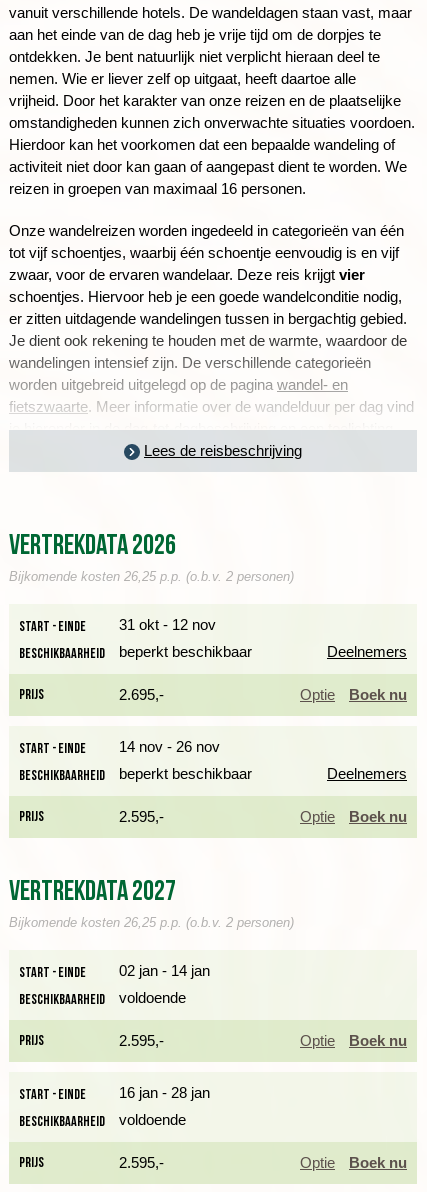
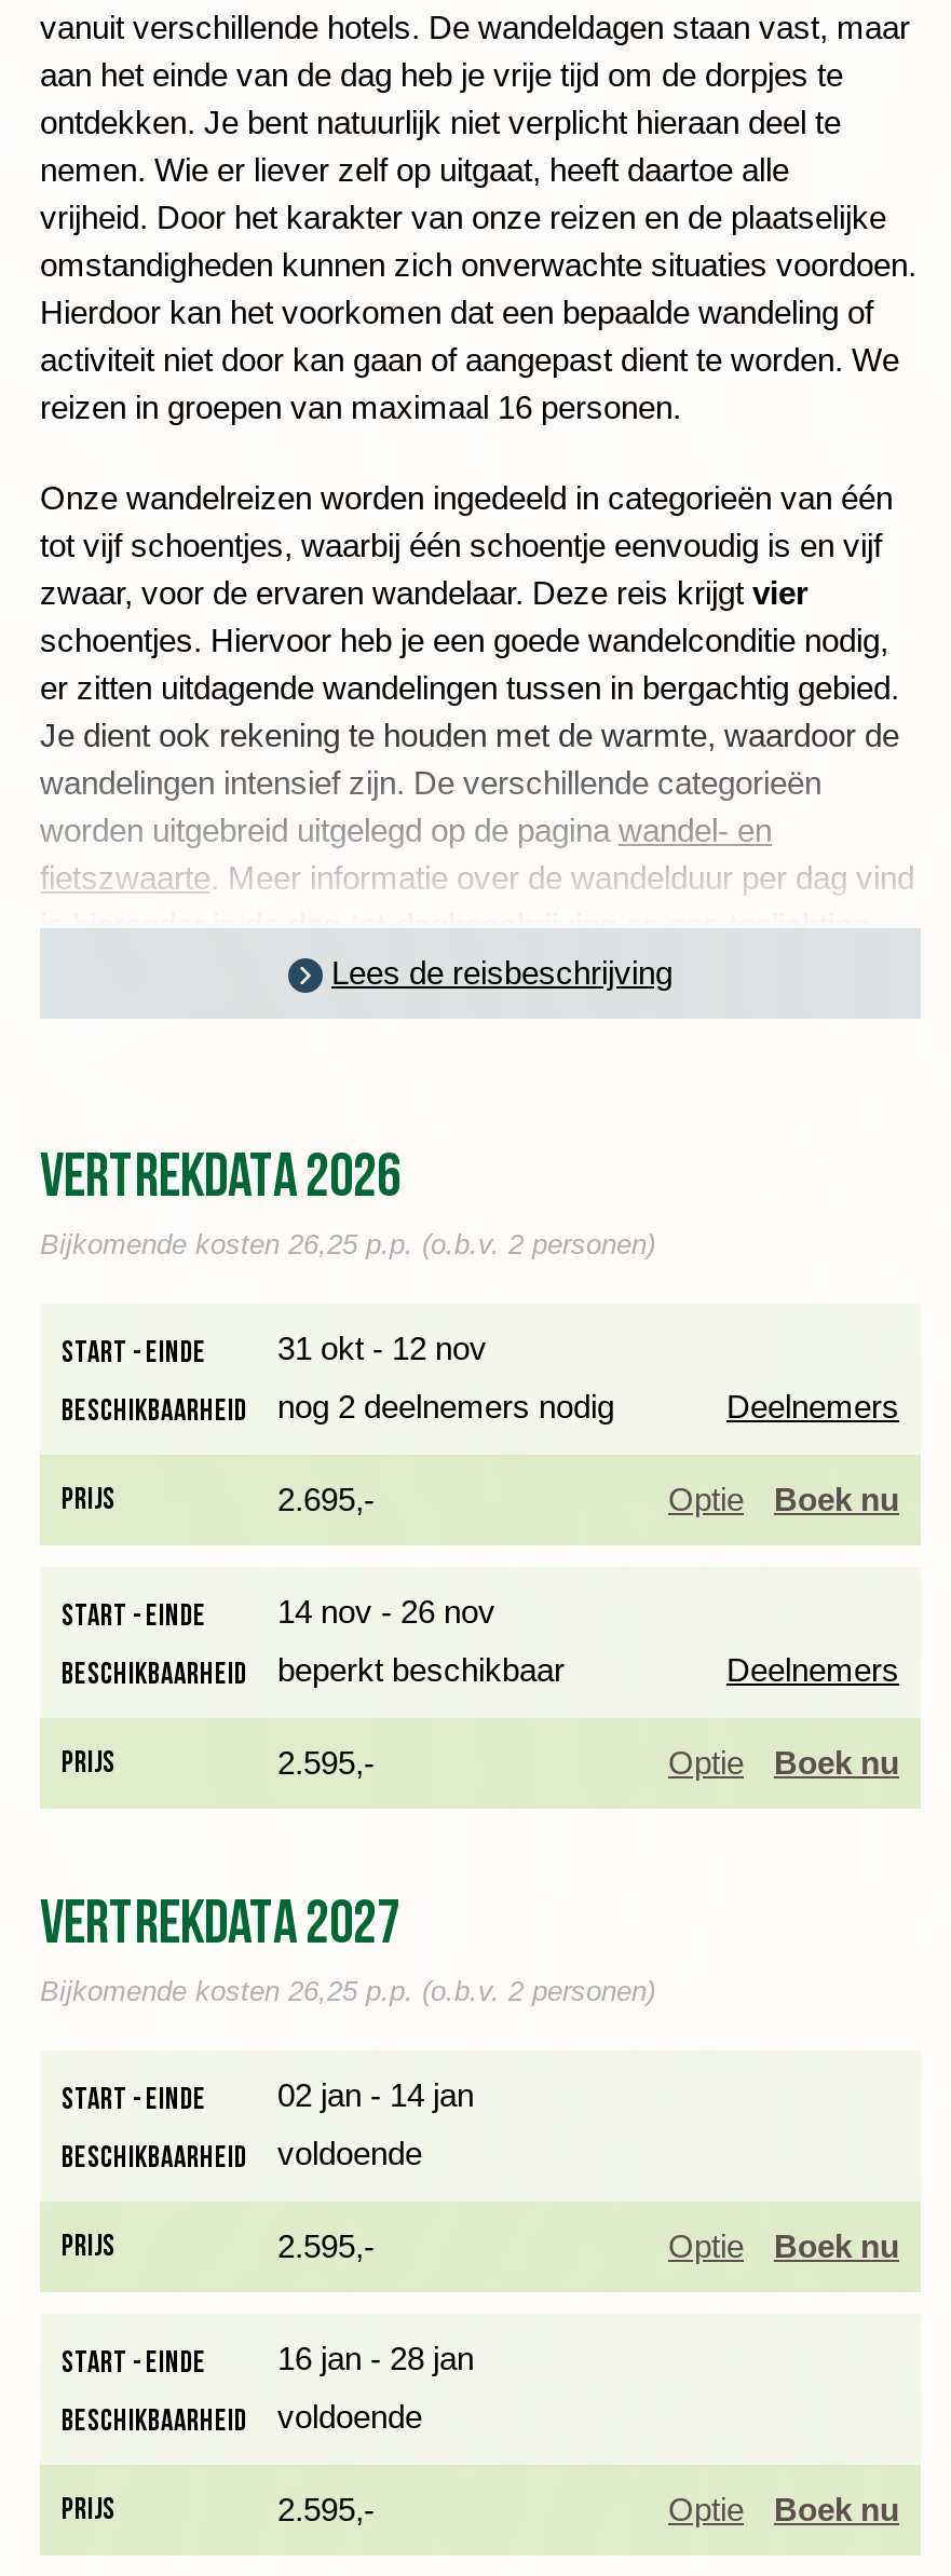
- beperkt beschikbaar
+ nog 2 deelnemers nodig
